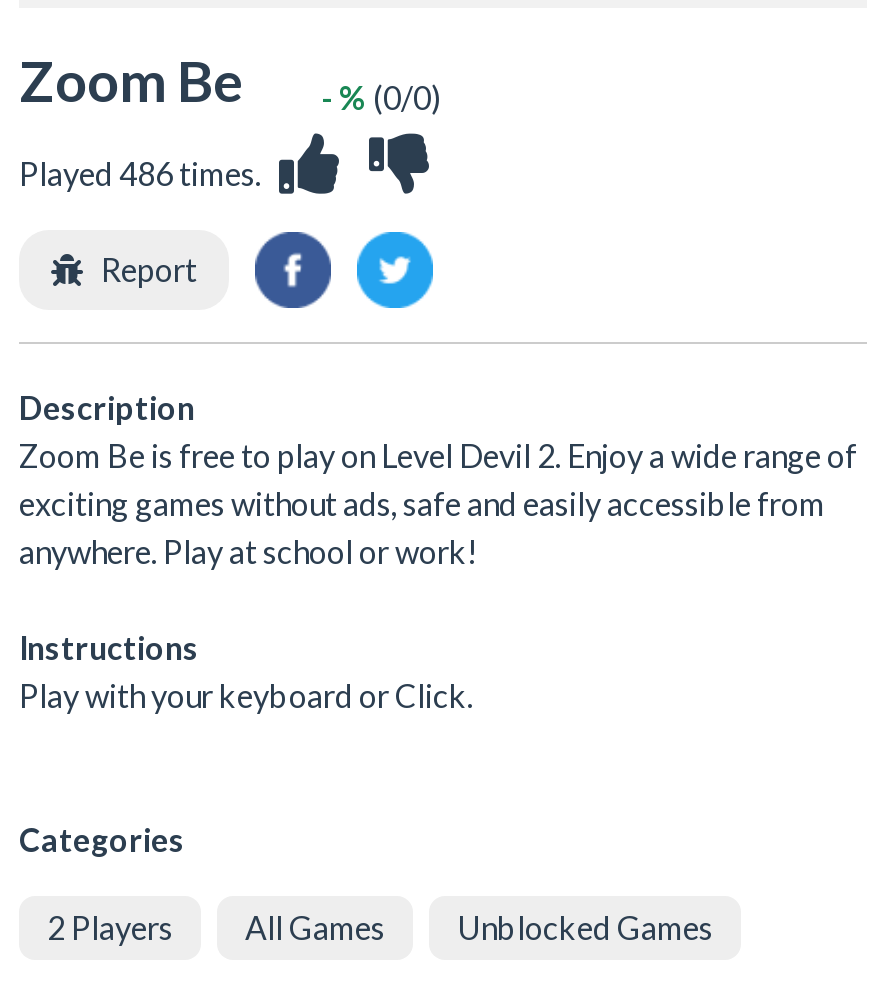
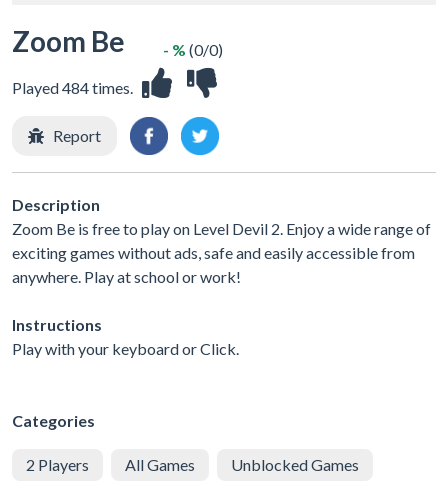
- Played 486 times.
+ Played 484 times.
